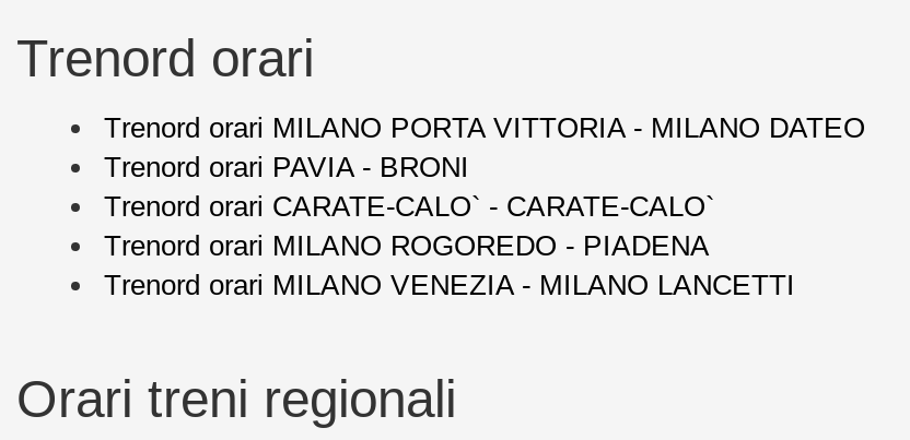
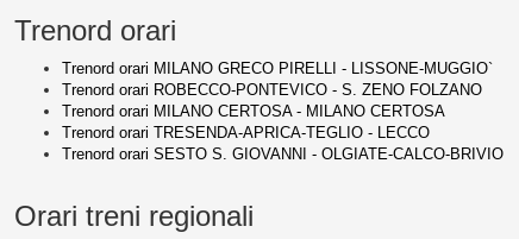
- Trenord orari MILANO PORTA VITTORIA - MILANO DATEO
- Trenord orari PAVIA - BRONI
- Trenord orari CARATE-CALO` - CARATE-CALO`
- Trenord orari MILANO ROGOREDO - PIADENA
- Trenord orari MILANO VENEZIA - MILANO LANCETTI
+ Trenord orari MILANO GRECO PIRELLI - LISSONE-MUGGIO`
+ Trenord orari ROBECCO-PONTEVICO - S. ZENO FOLZANO
+ Trenord orari MILANO CERTOSA - MILANO CERTOSA
+ Trenord orari TRESENDA-APRICA-TEGLIO - LECCO
+ Trenord orari SESTO S. GIOVANNI - OLGIATE-CALCO-BRIVIO
